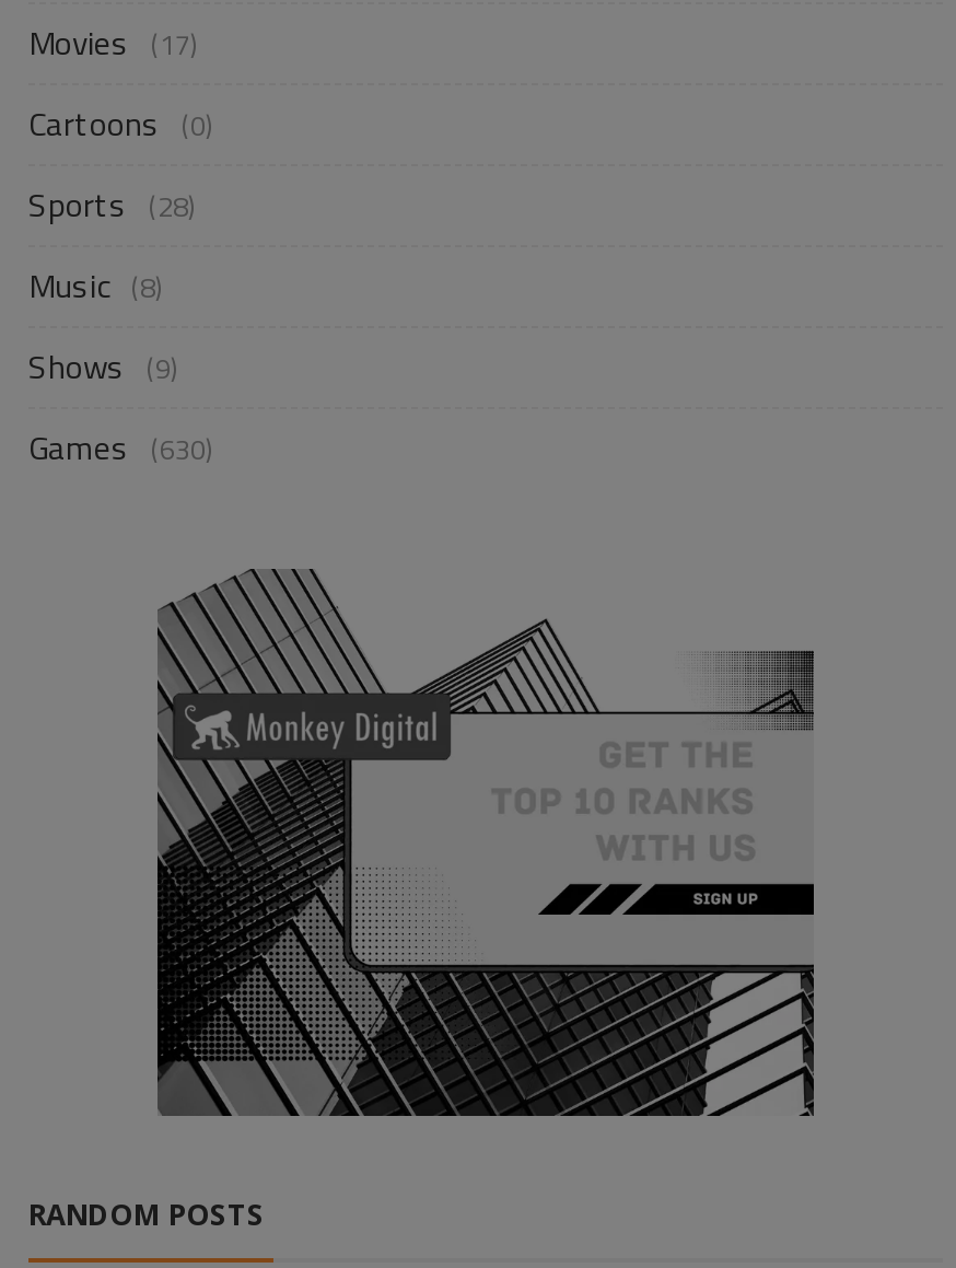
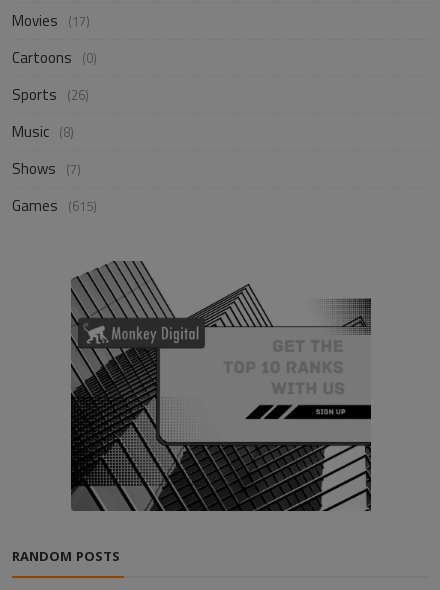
- Sports (28)
+ Sports (26)

- Shows (9)
+ Shows (7)

- Games (630)
+ Games (615)
